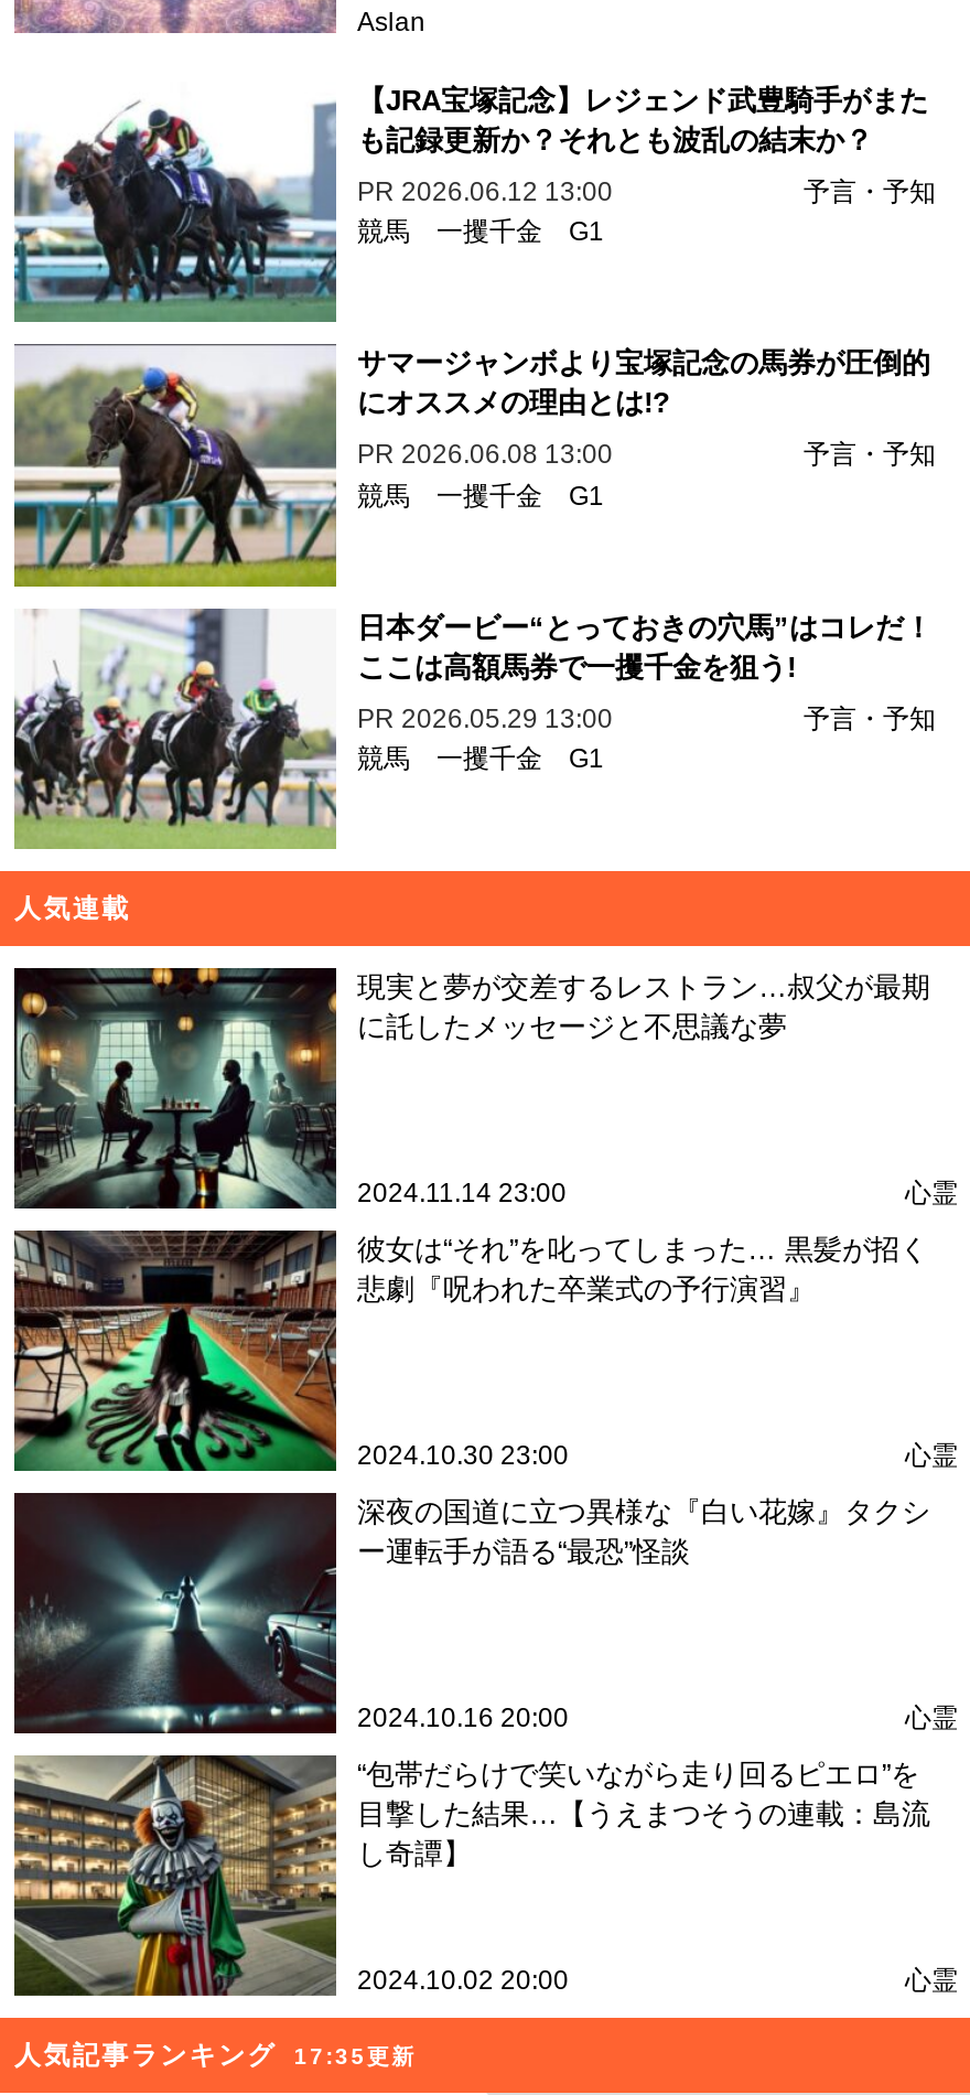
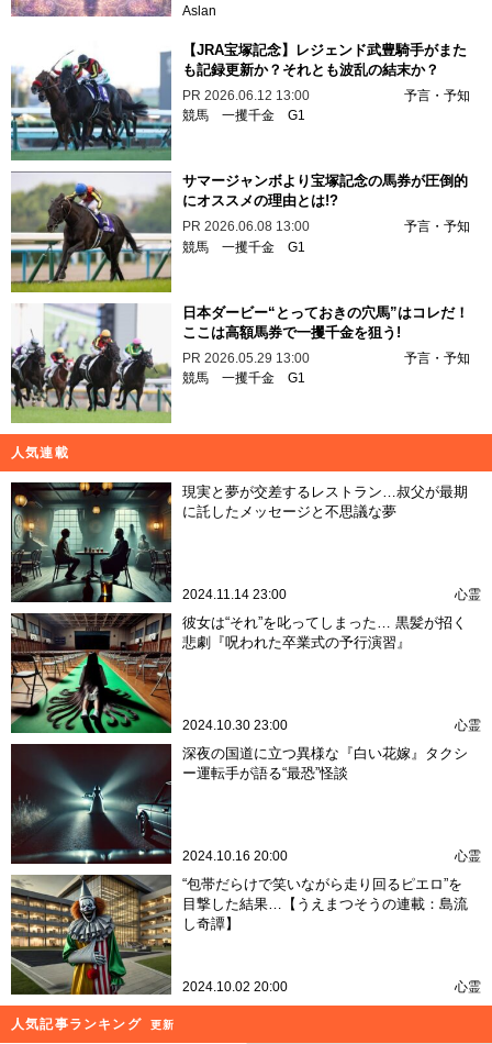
- 17:35更新
+ 更新
